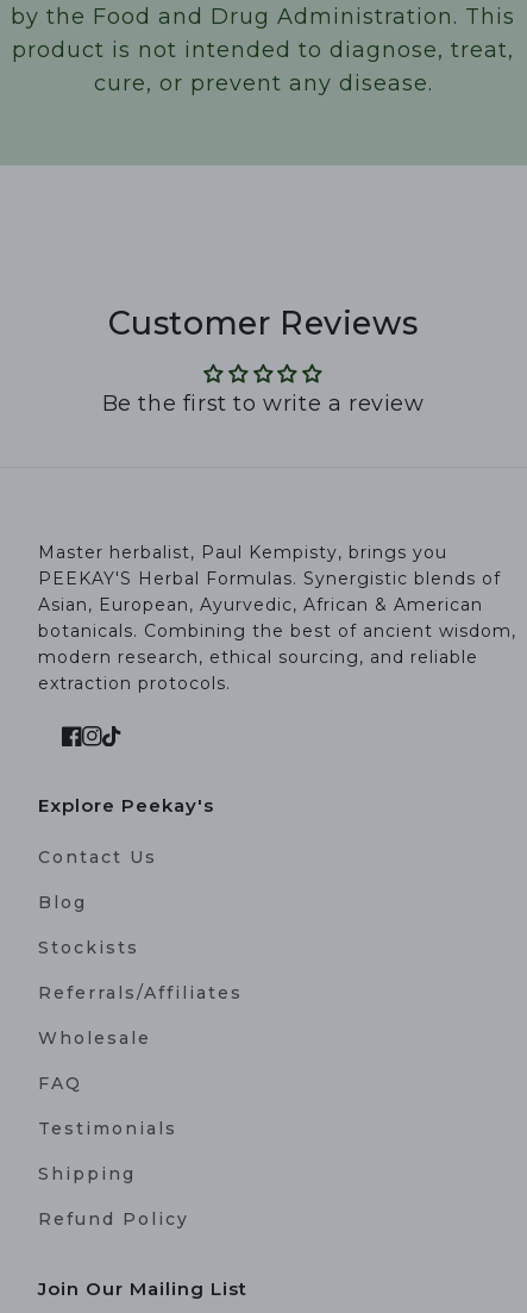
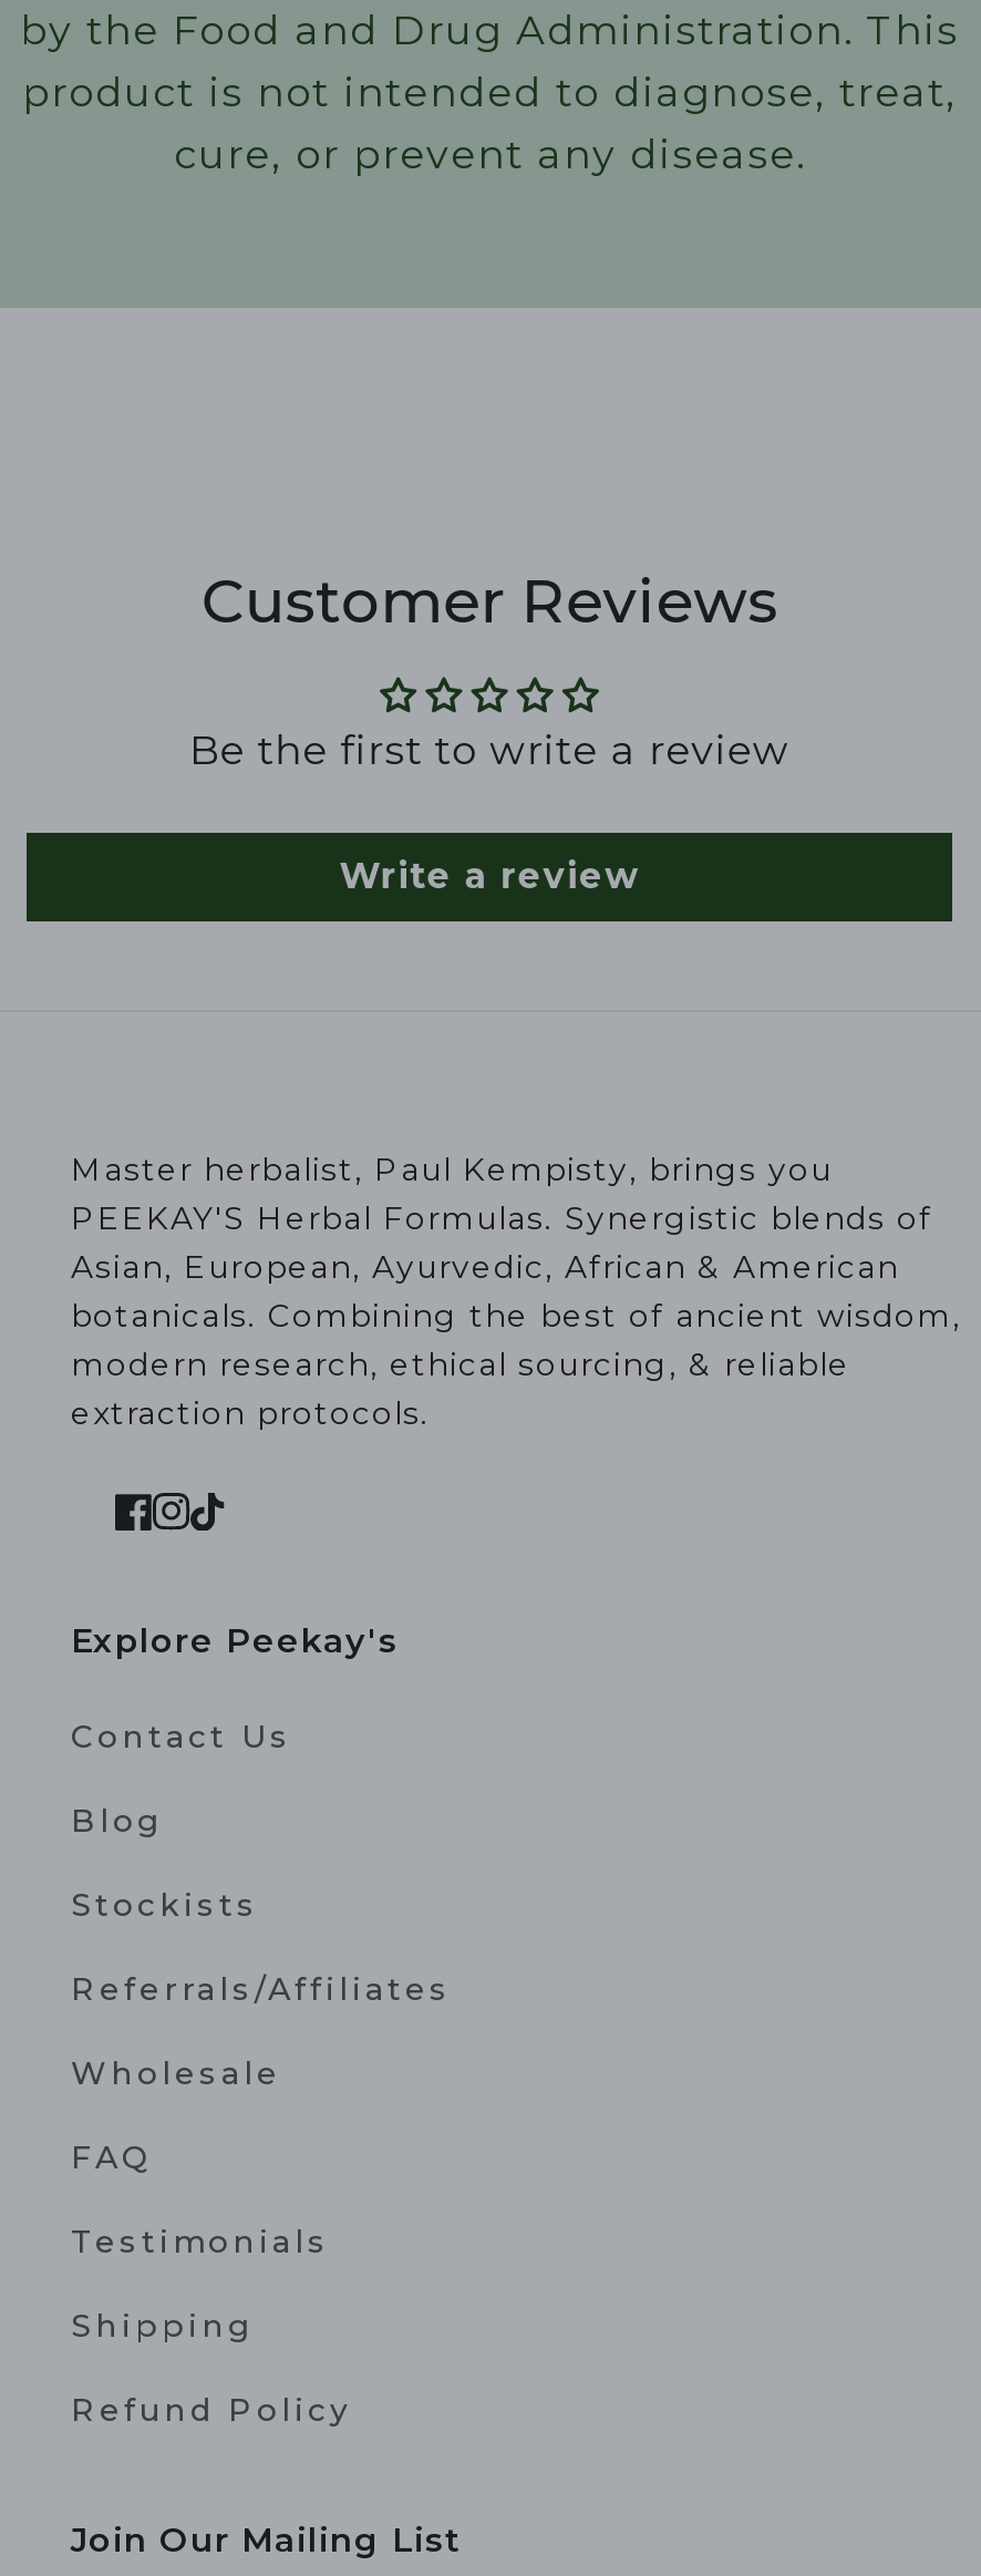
+ Write a review

- modern research, ethical sourcing, and reliable
+ modern research, ethical sourcing, & reliable
